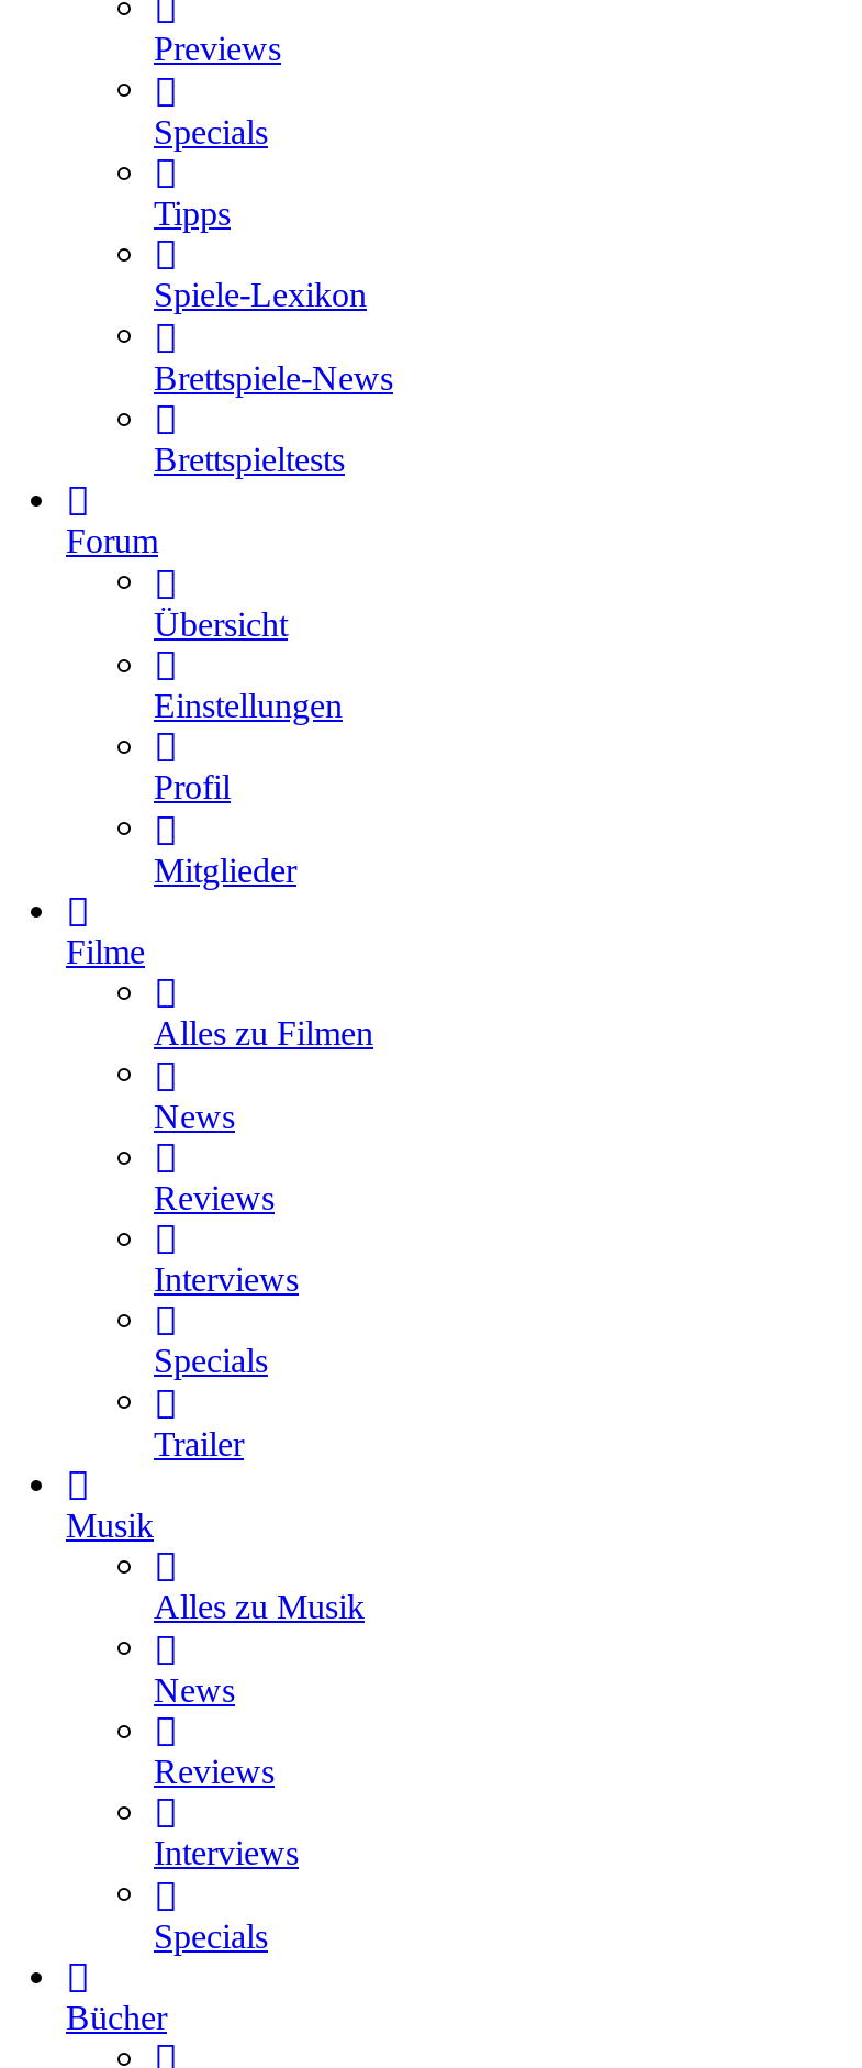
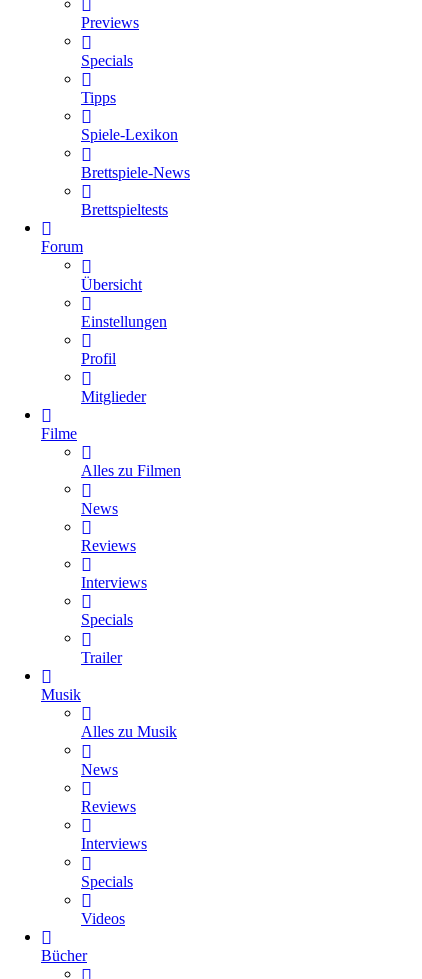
+ Videos
